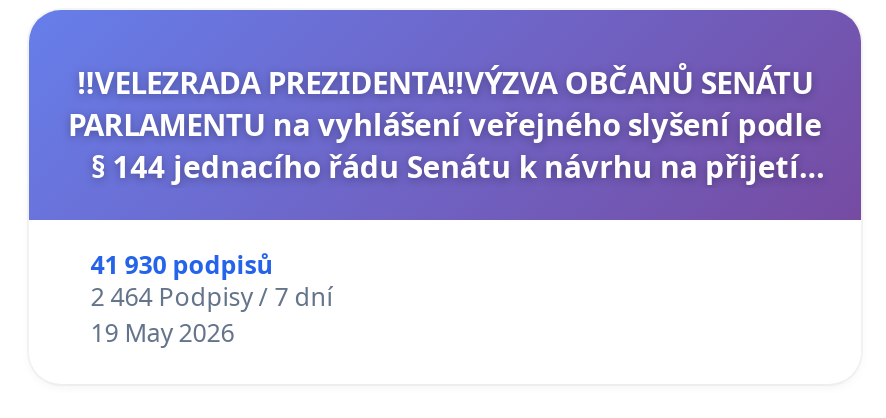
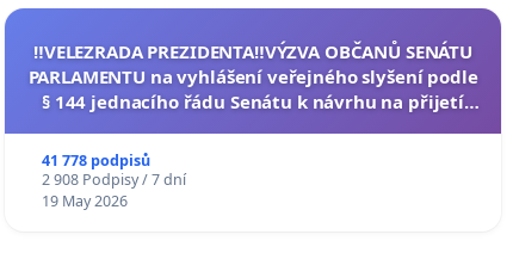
- 41 930 podpisů
+ 41 778 podpisů

- 2 464 Podpisy / 7 dní
+ 2 908 Podpisy / 7 dní
